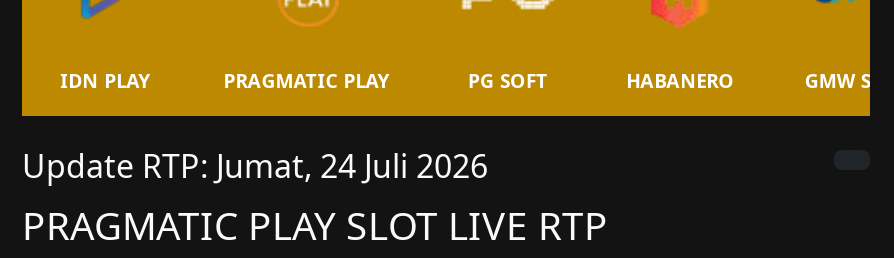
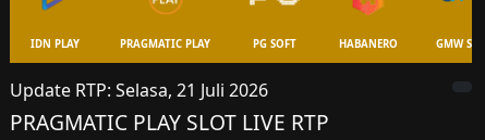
- Update RTP: Jumat, 24 Juli 2026
+ Update RTP: Selasa, 21 Juli 2026
